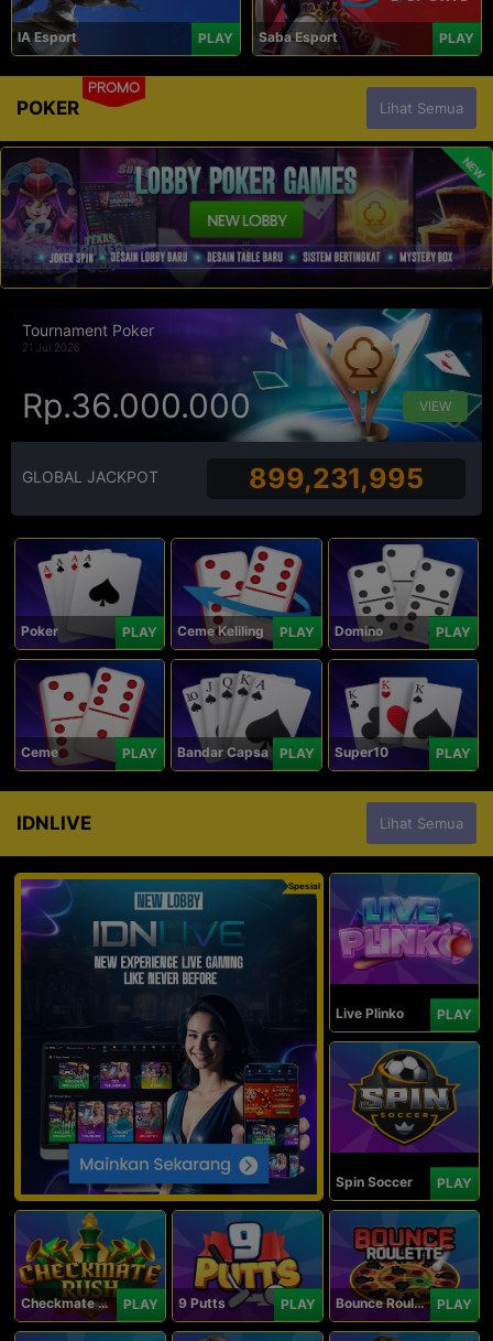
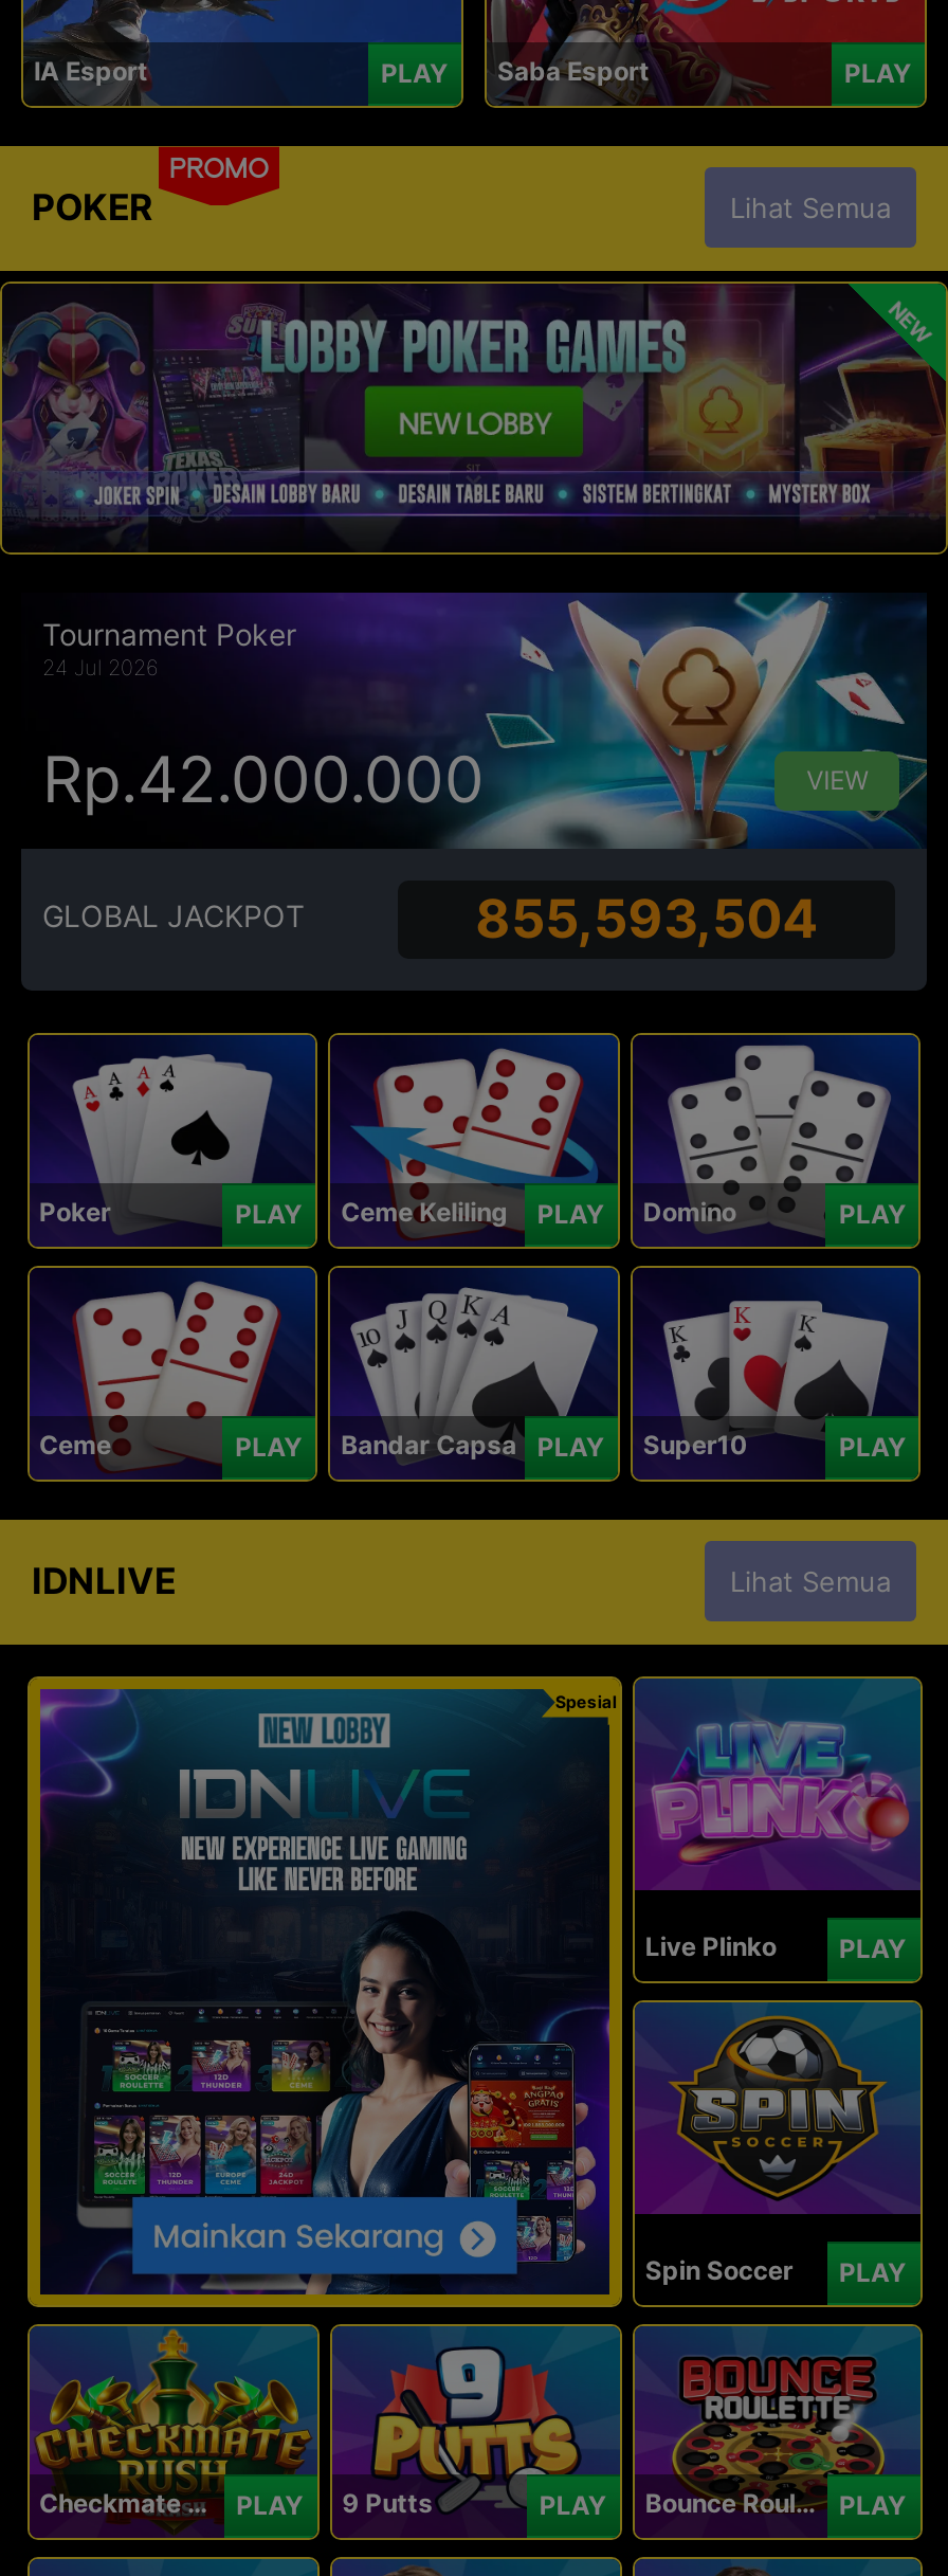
- 21 Jul 2026
+ 24 Jul 2026

- Rp.36.000.000
+ Rp.42.000.000

- 899,231,995
+ 855,593,504
